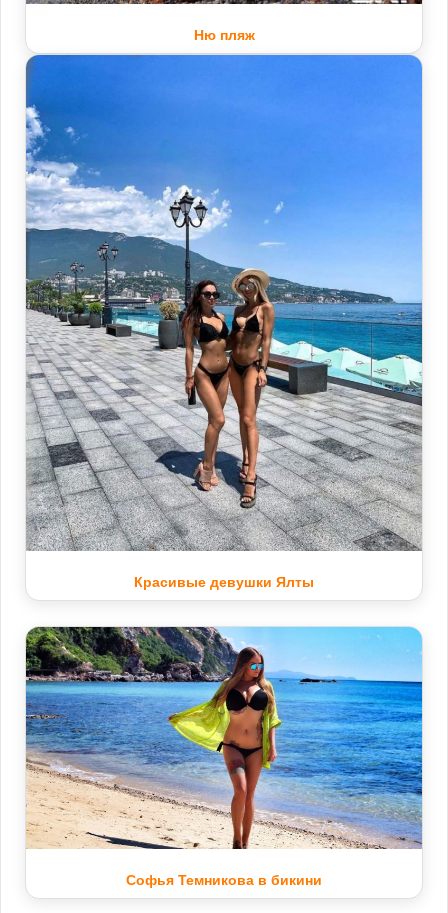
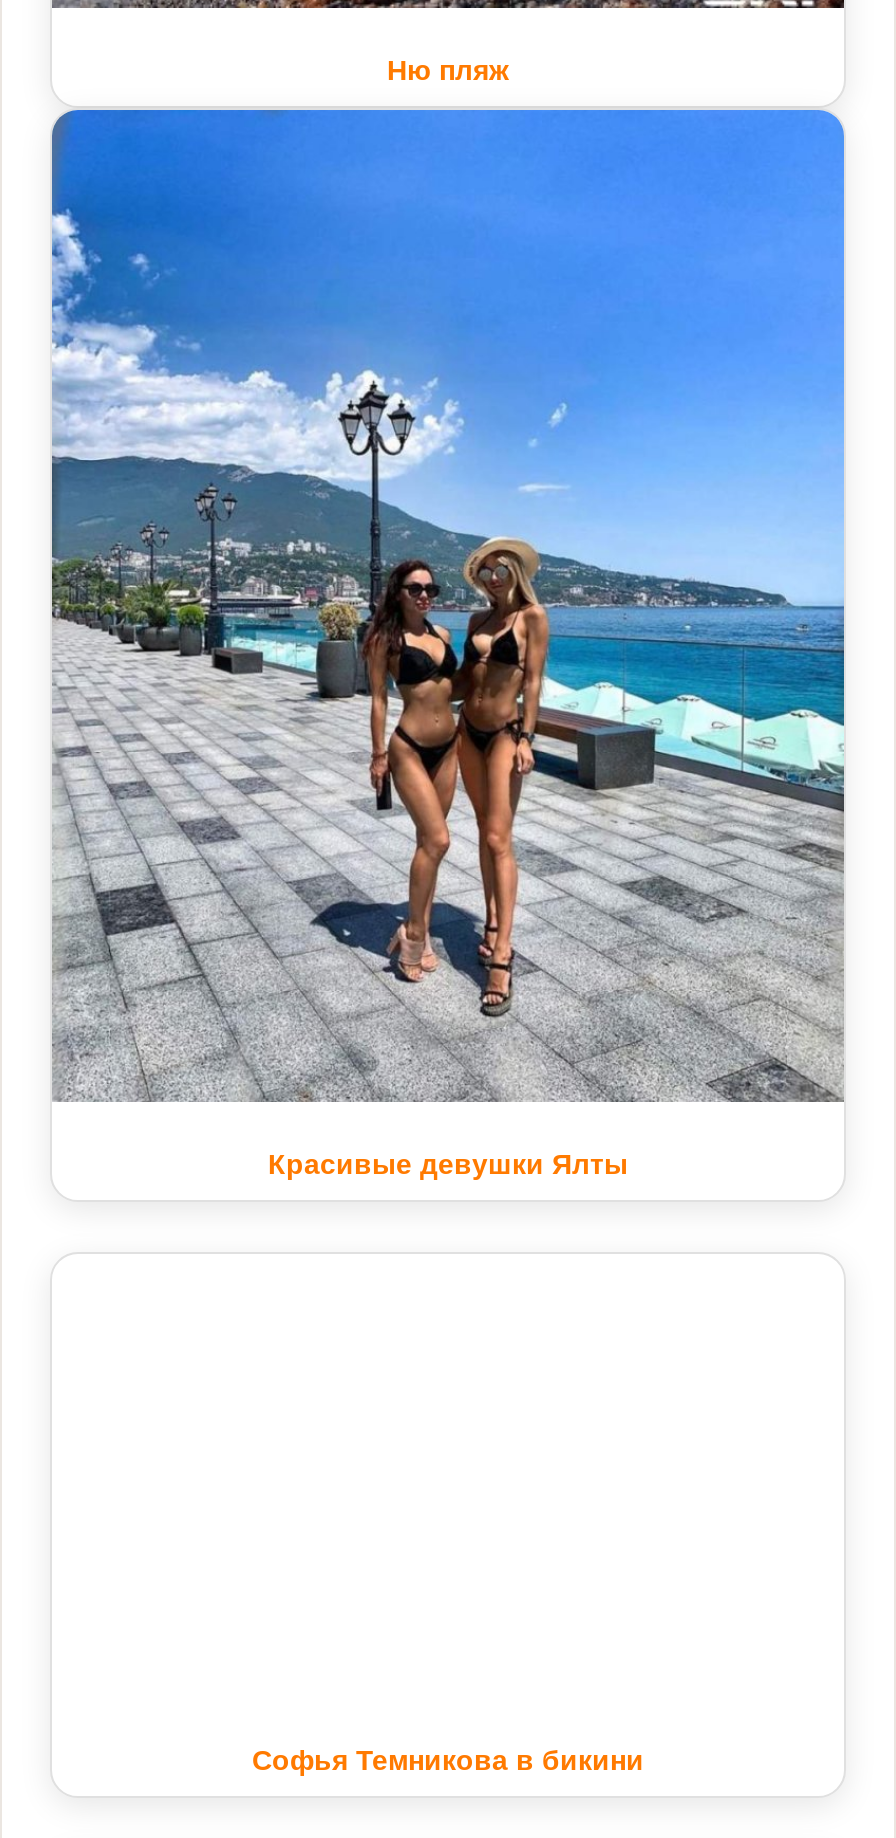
- [image]
